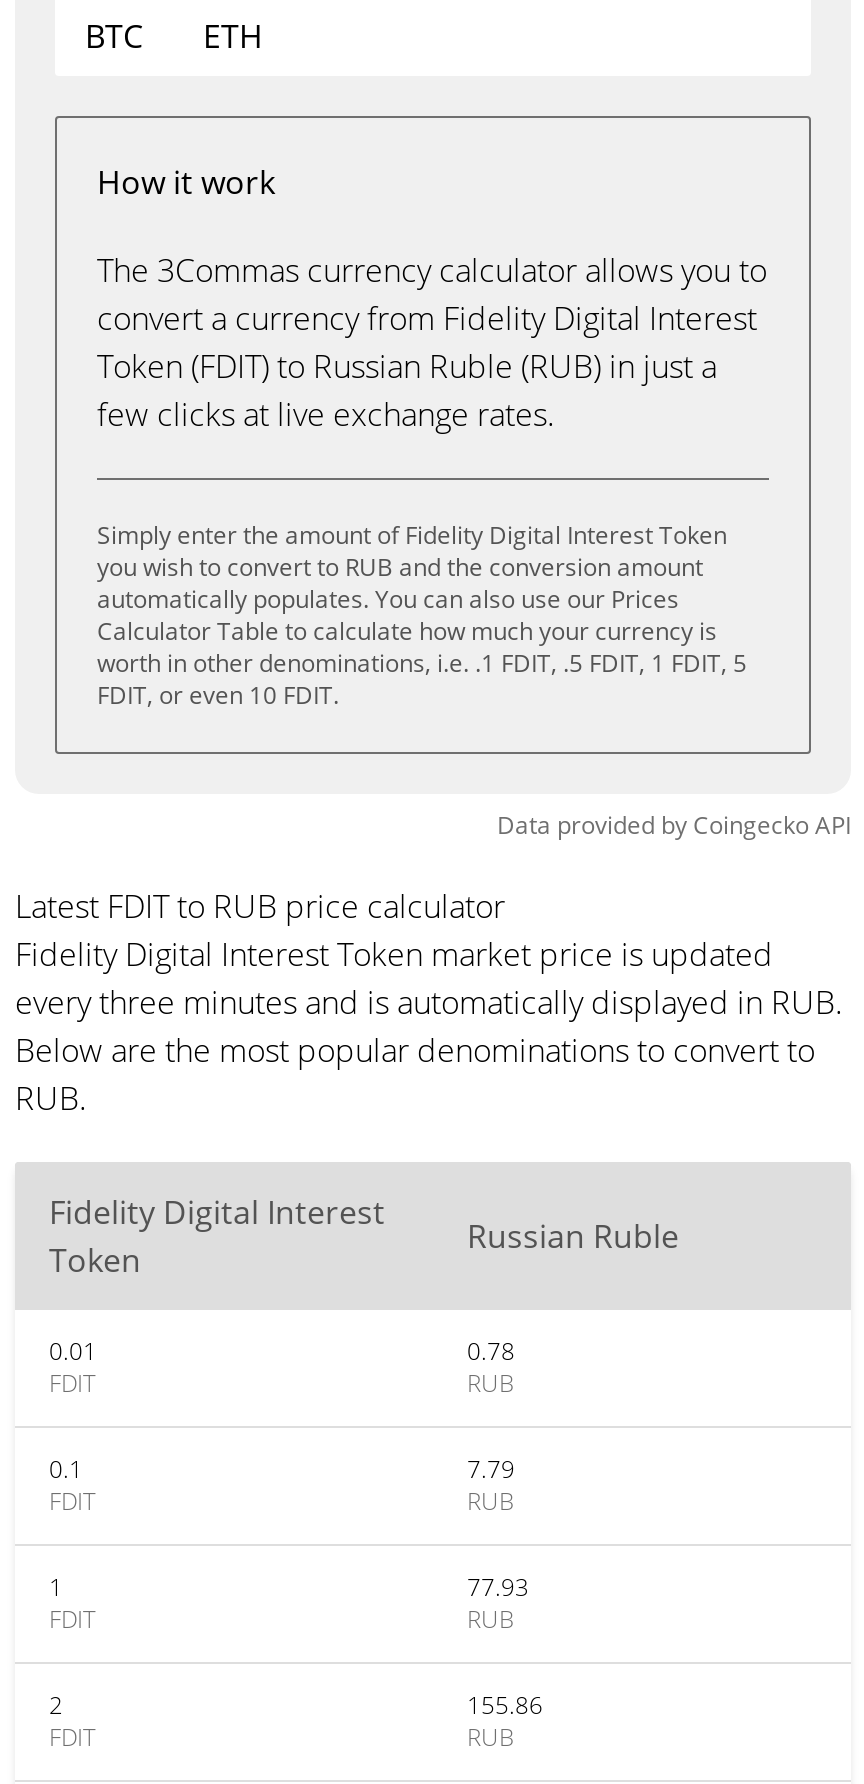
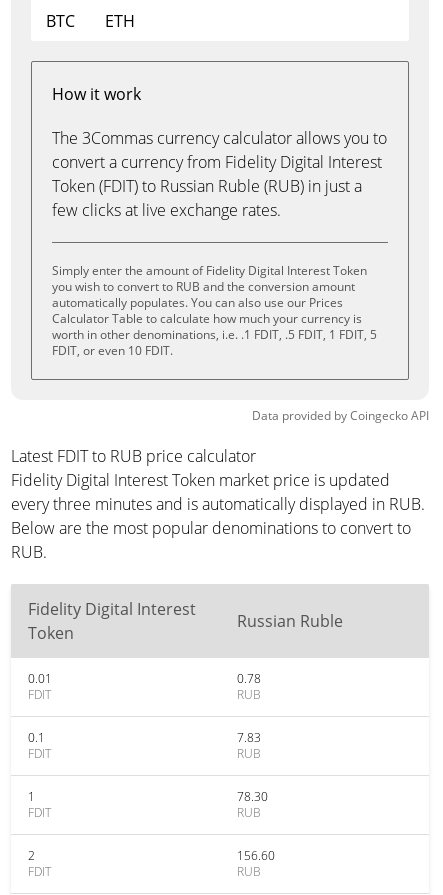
- 7.79
+ 7.83

- 77.93
+ 78.30

- 155.86
+ 156.60
